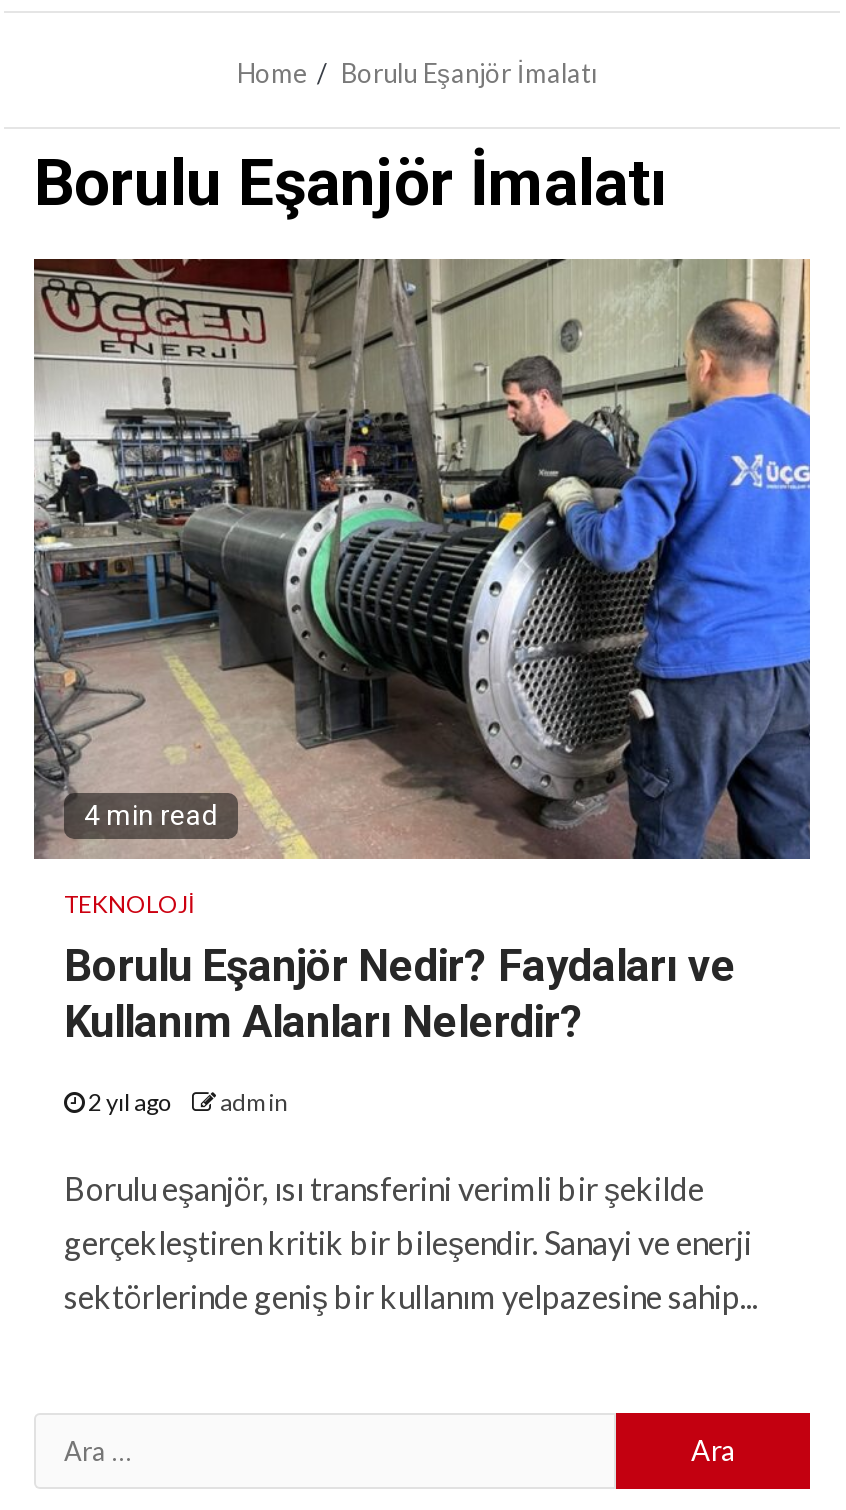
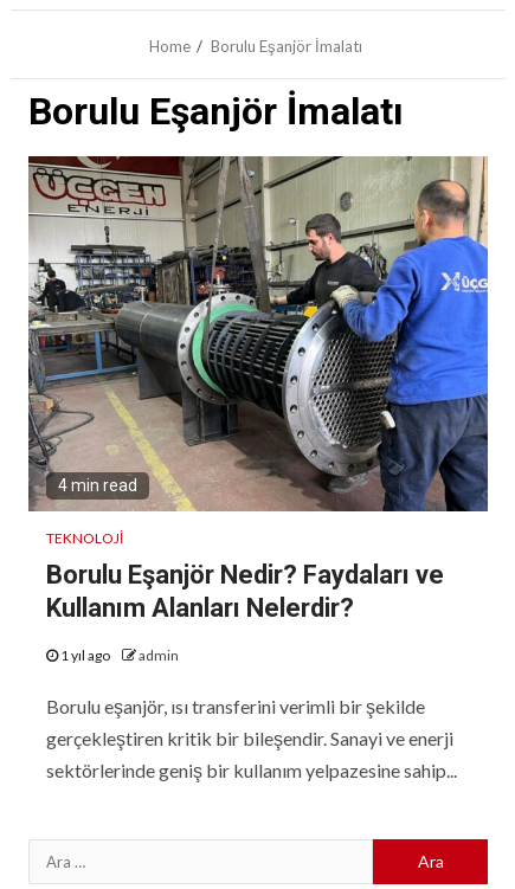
- 2 yıl ago admin
+ 1 yıl ago admin
